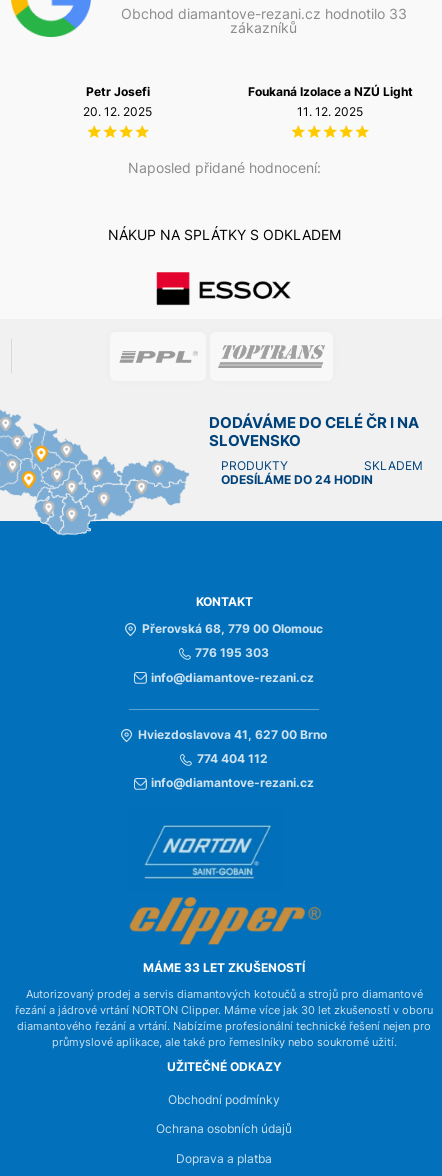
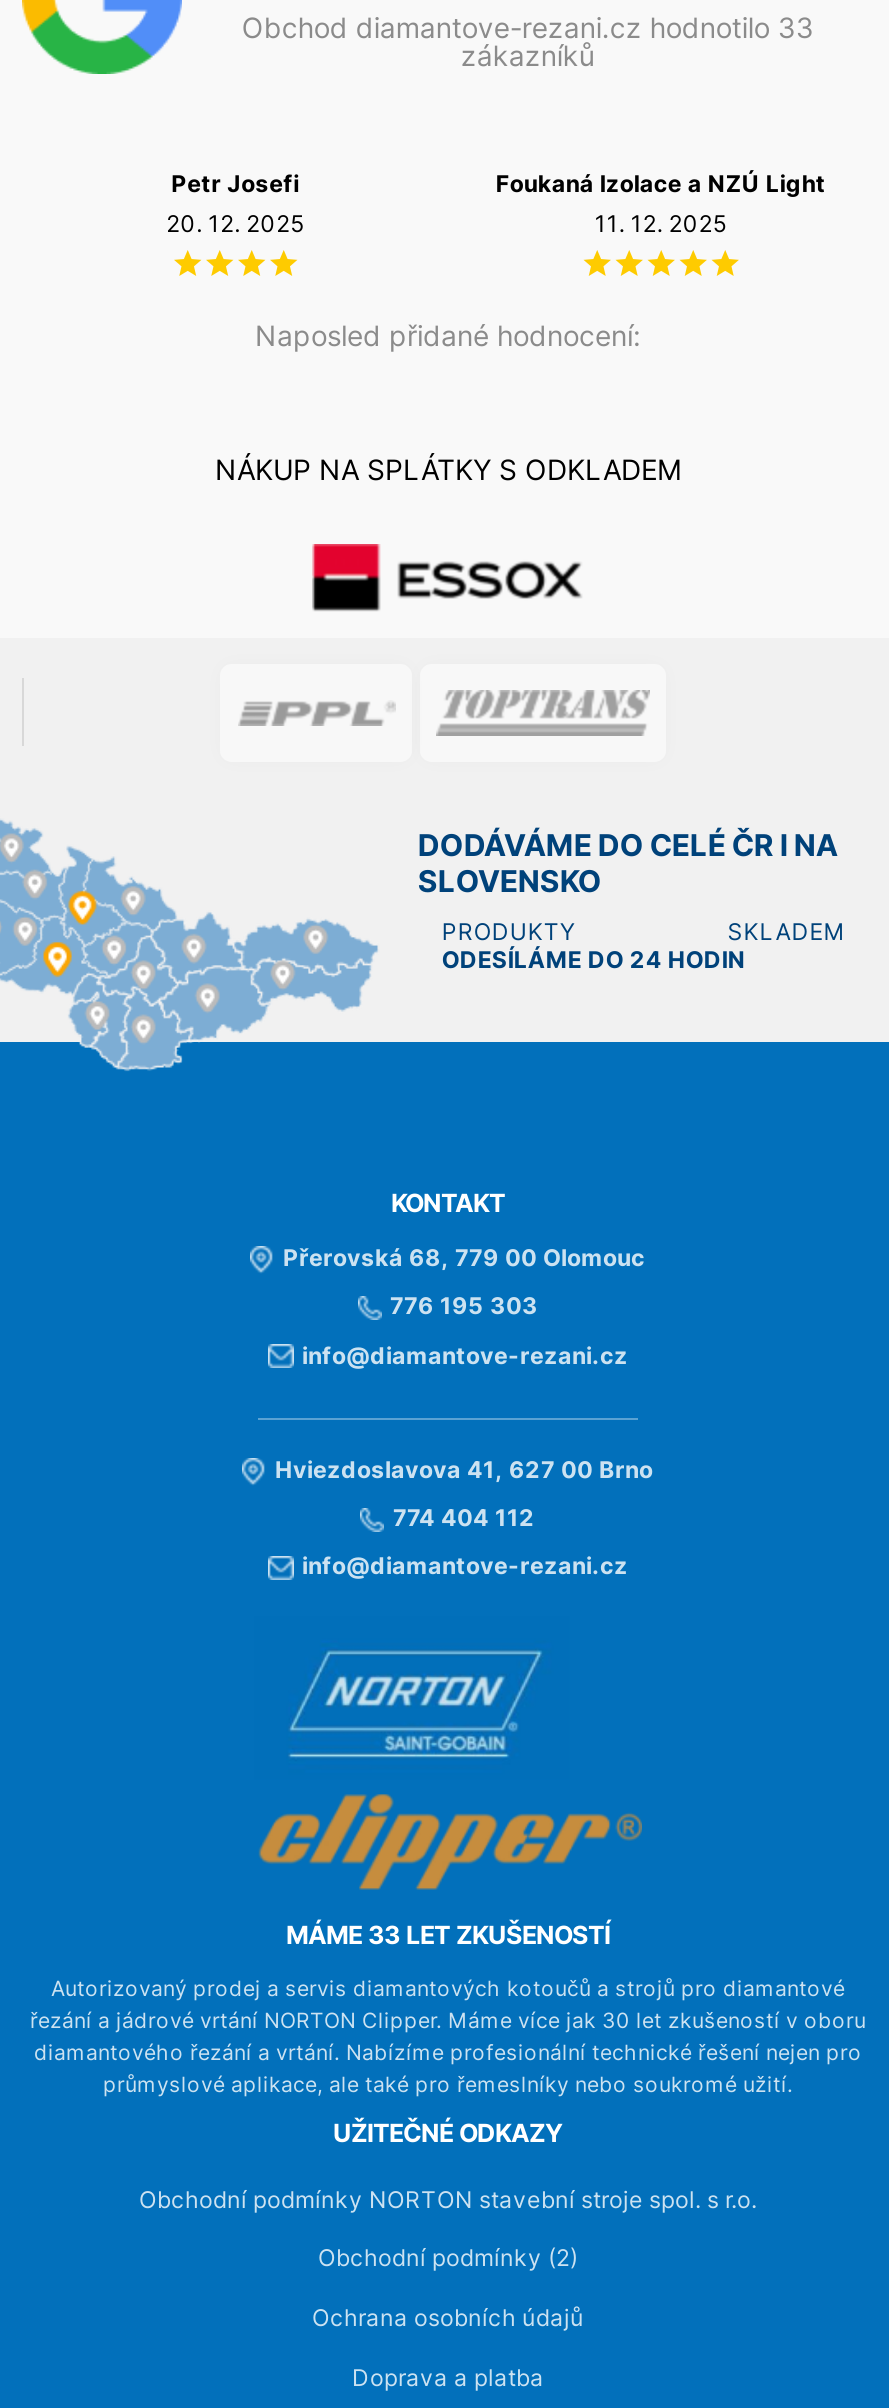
- Obchodní podmínky
+ Obchodní podmínky NORTON stavební stroje spol. s r.o.
+ Obchodní podmínky (2)
